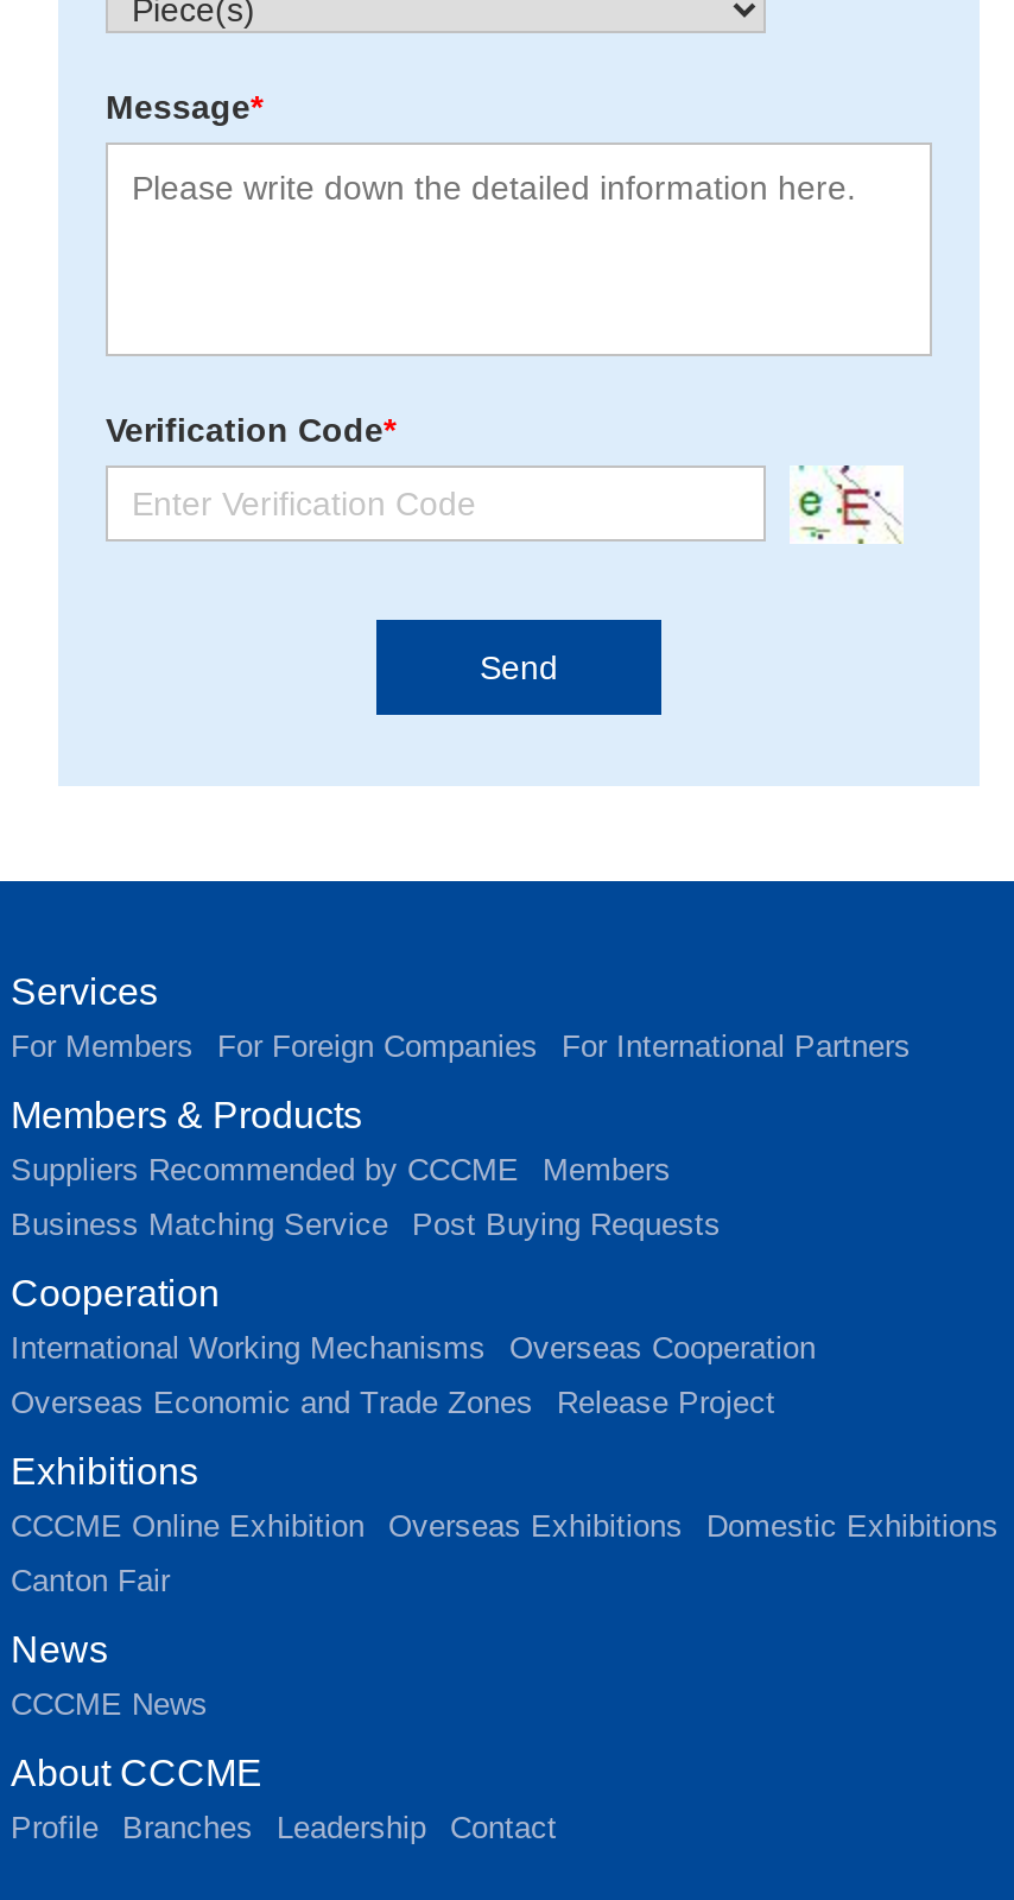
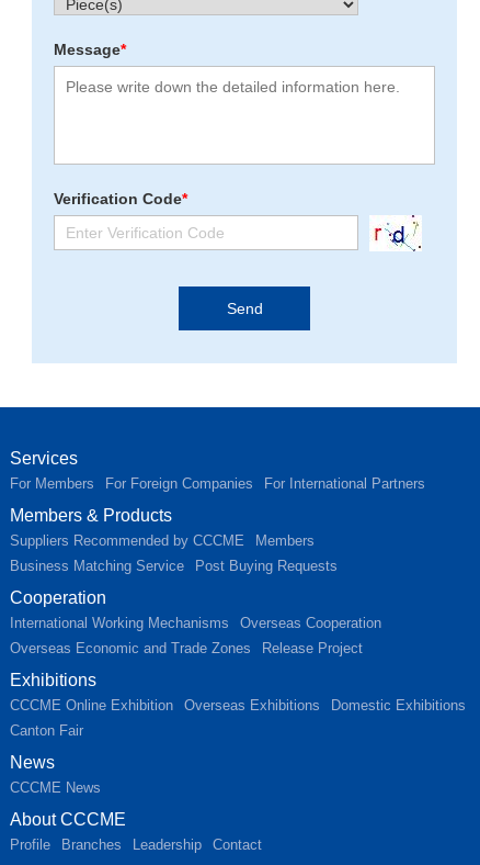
- [image]
+ [image]
